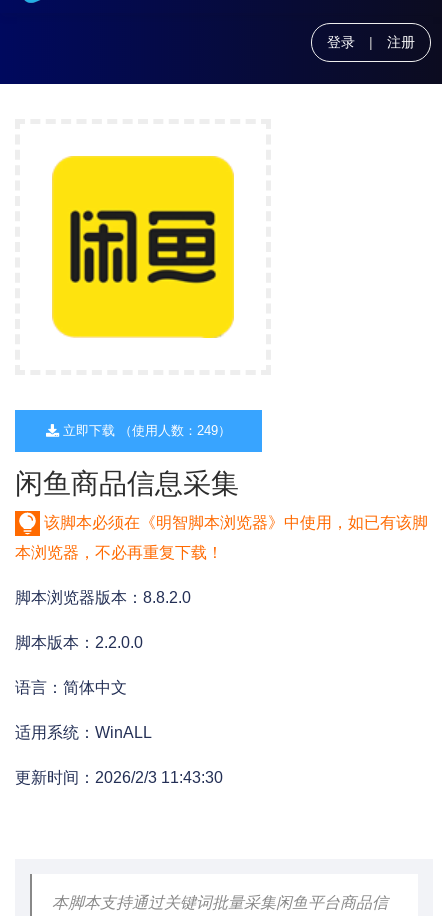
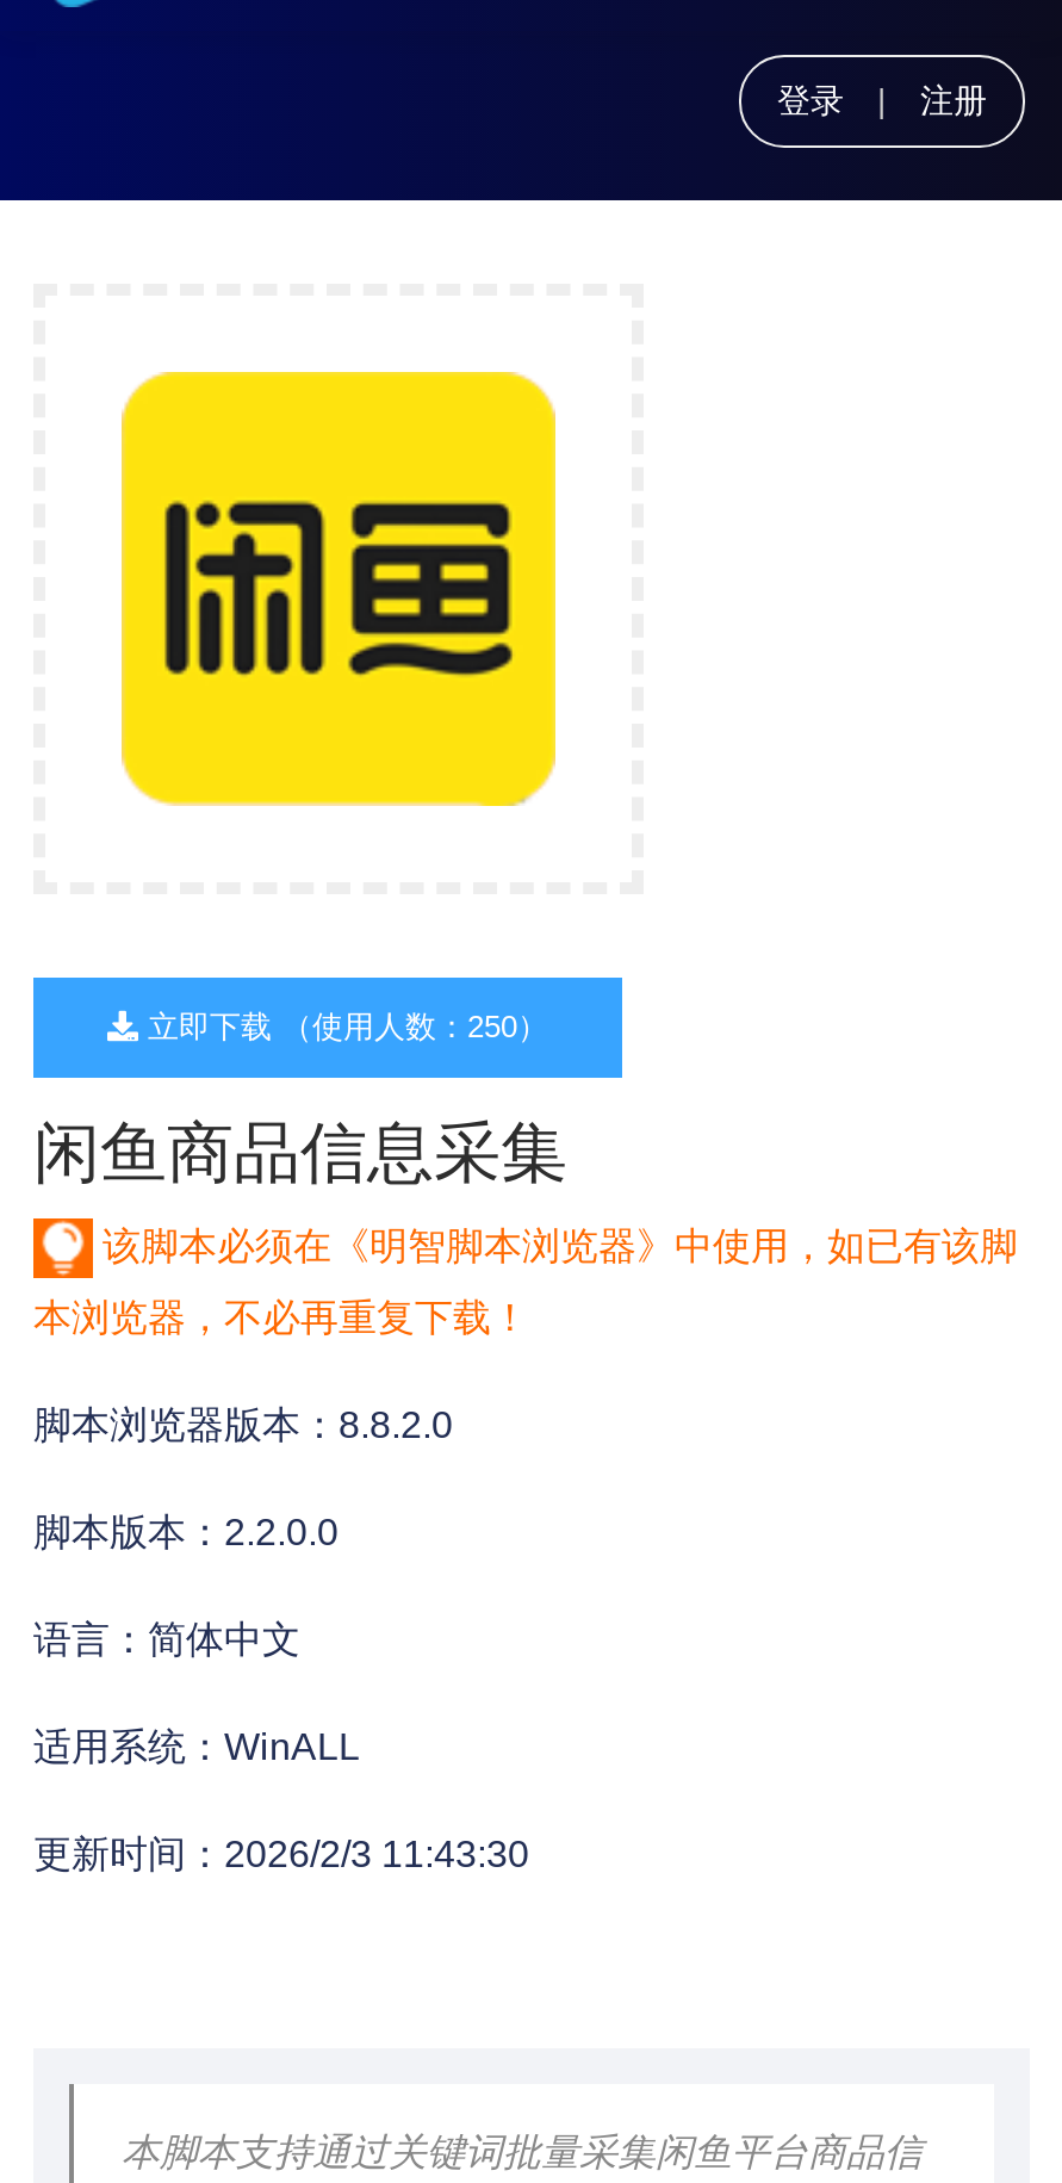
- 立即下载 （使用人数：249）
+ 立即下载 （使用人数：250）
